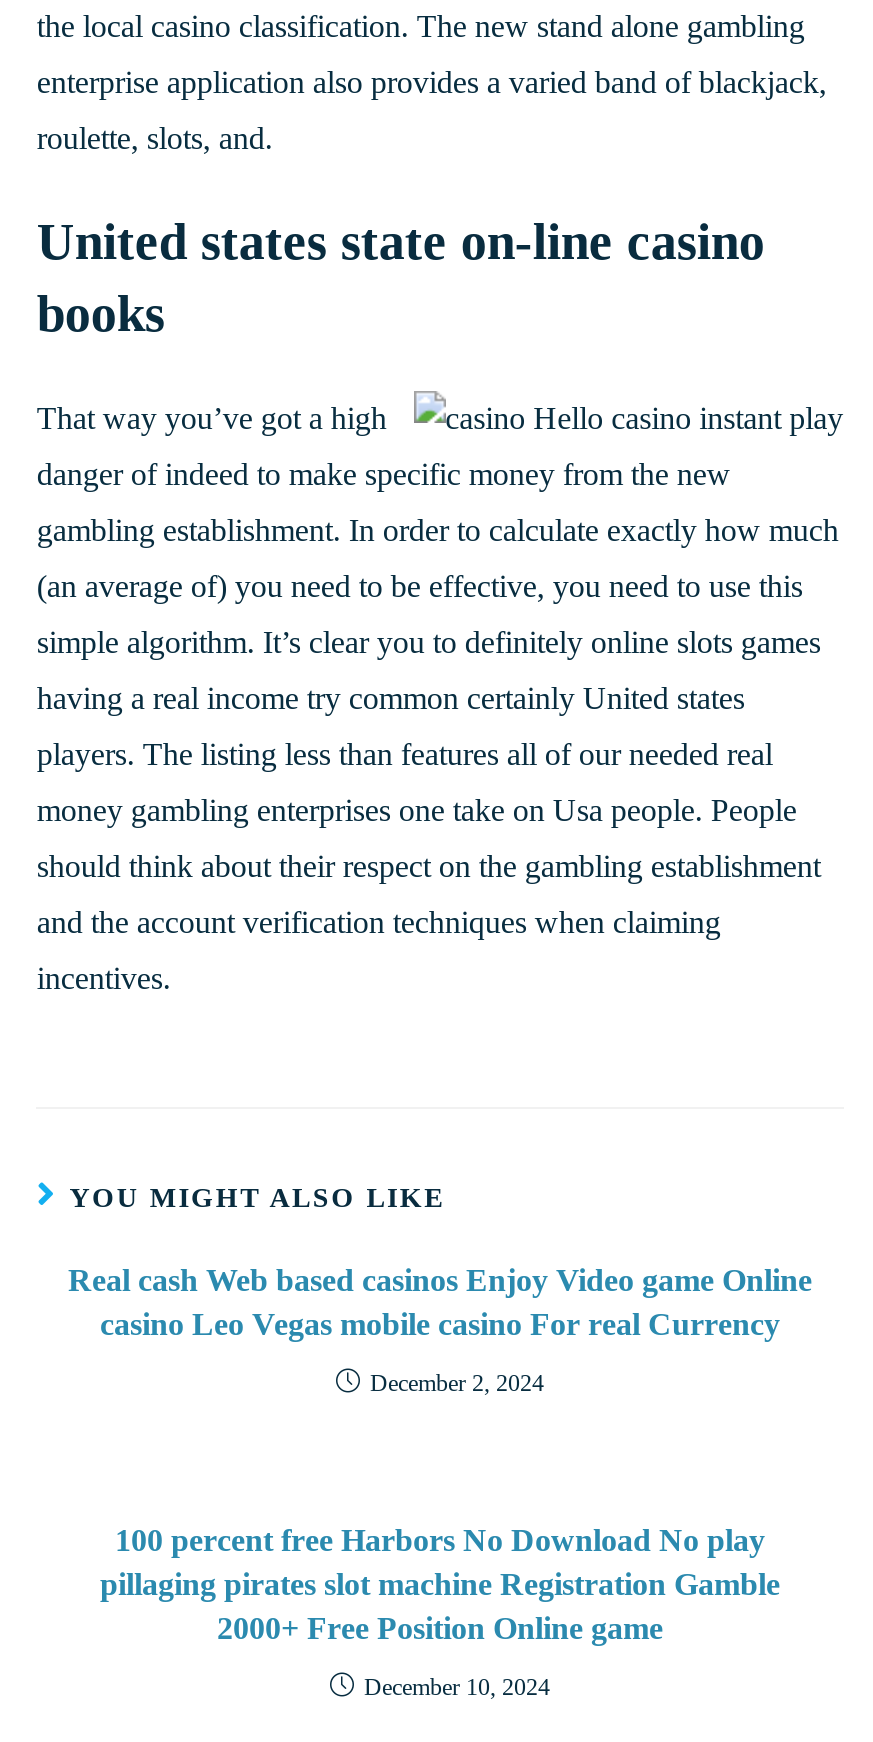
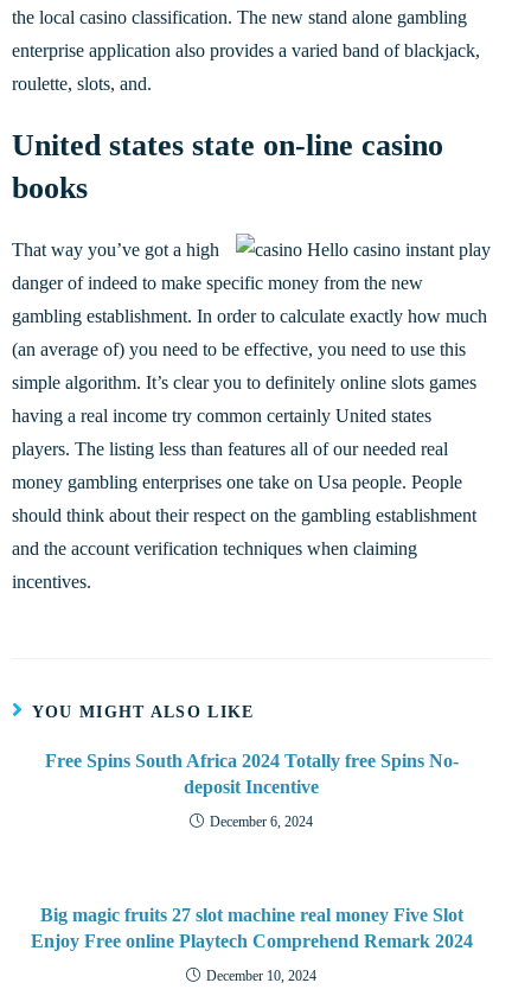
- Real cash Web based casinos Enjoy Video game Online
- casino Leo Vegas mobile casino For real Currency
+ Free Spins South Africa 2024 Totally free Spins No-
+ deposit Incentive

- December 2, 2024
+ December 6, 2024

- 100 percent free Harbors No Download No play
- pillaging pirates slot machine Registration Gamble
- 2000+ Free Position Online game
+ Big magic fruits 27 slot machine real money Five Slot
+ Enjoy Free online Playtech Comprehend Remark 2024
